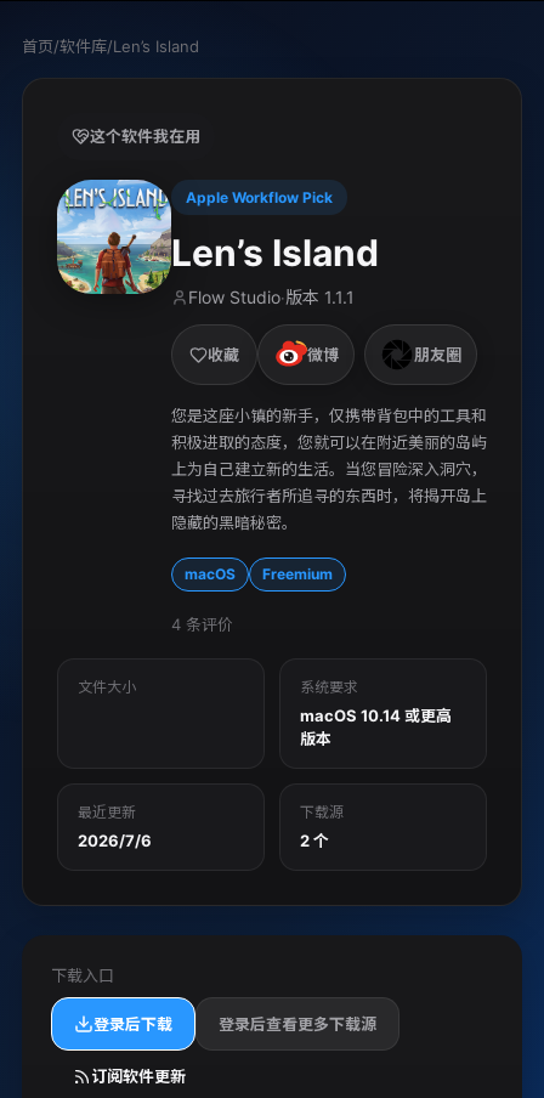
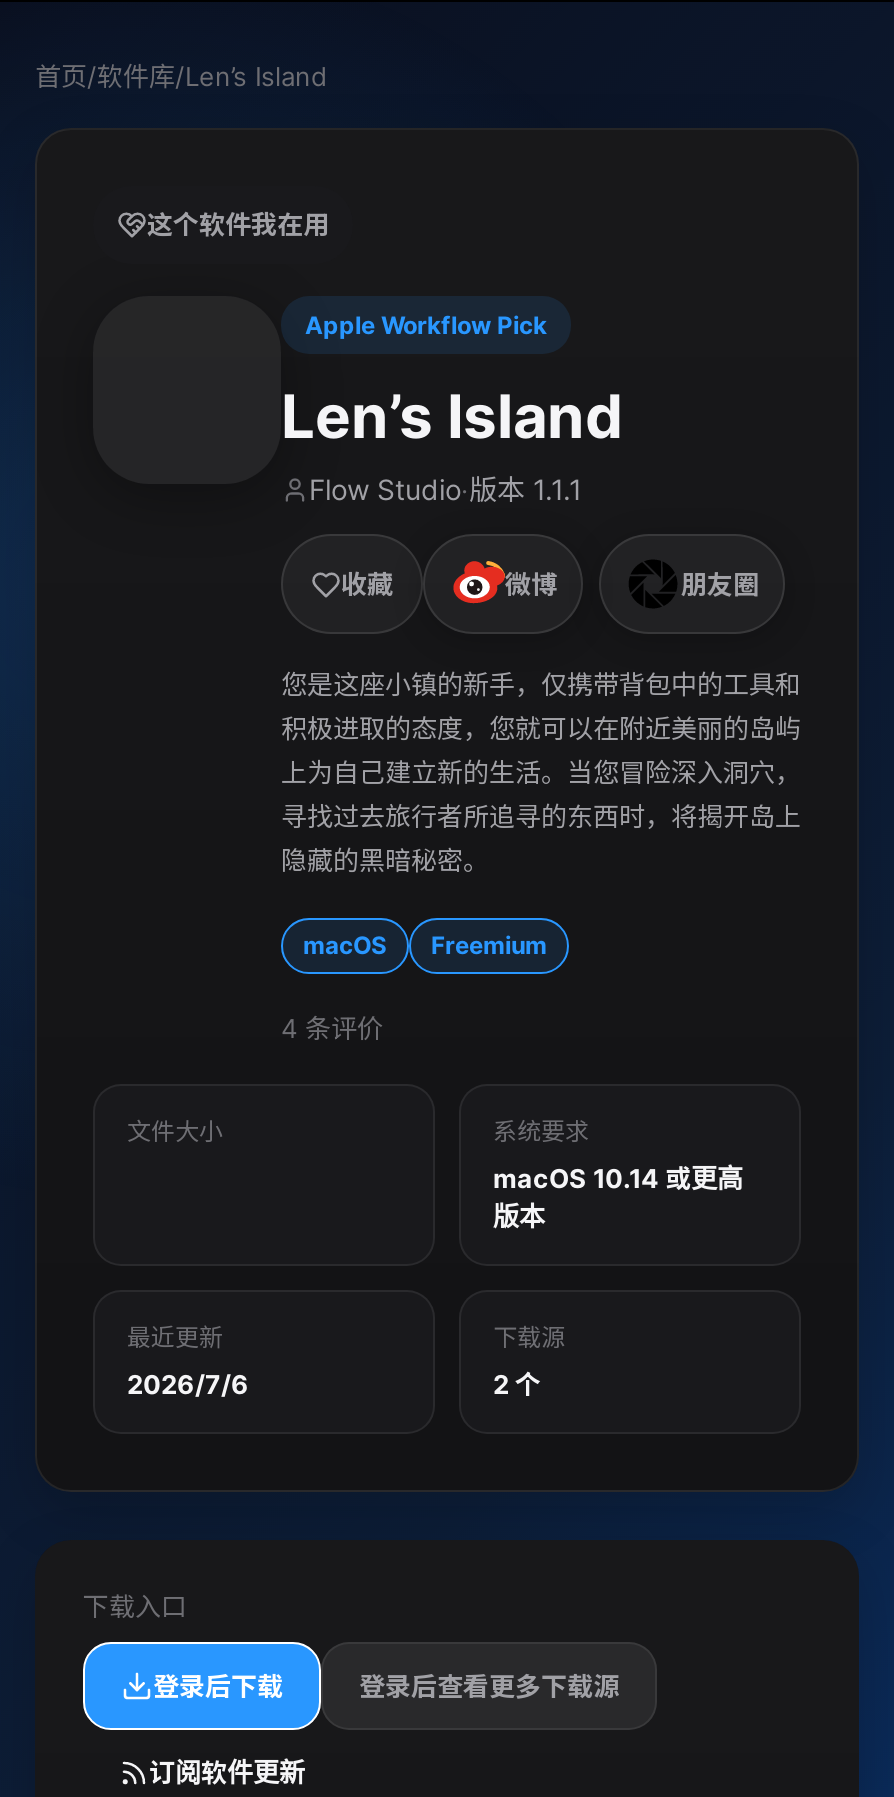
- [image]
